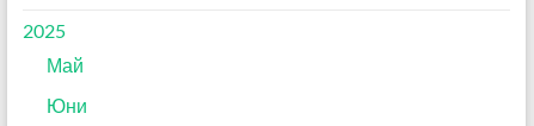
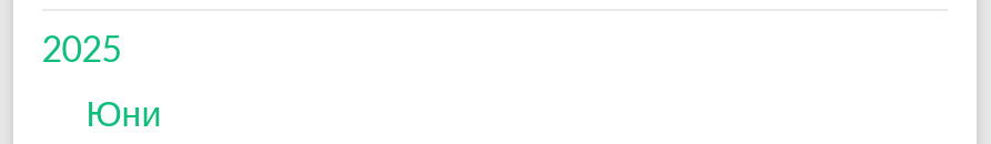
- Май
